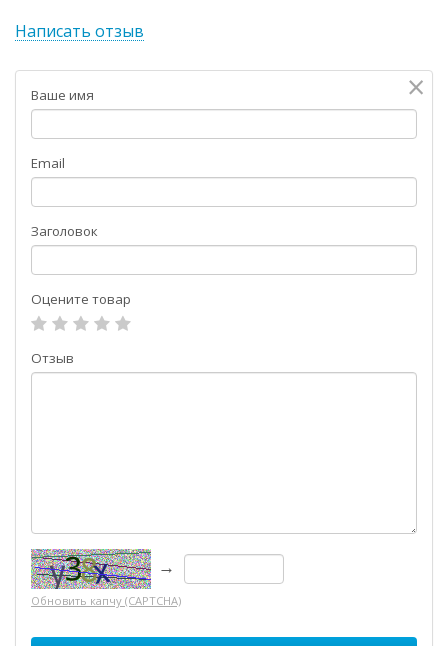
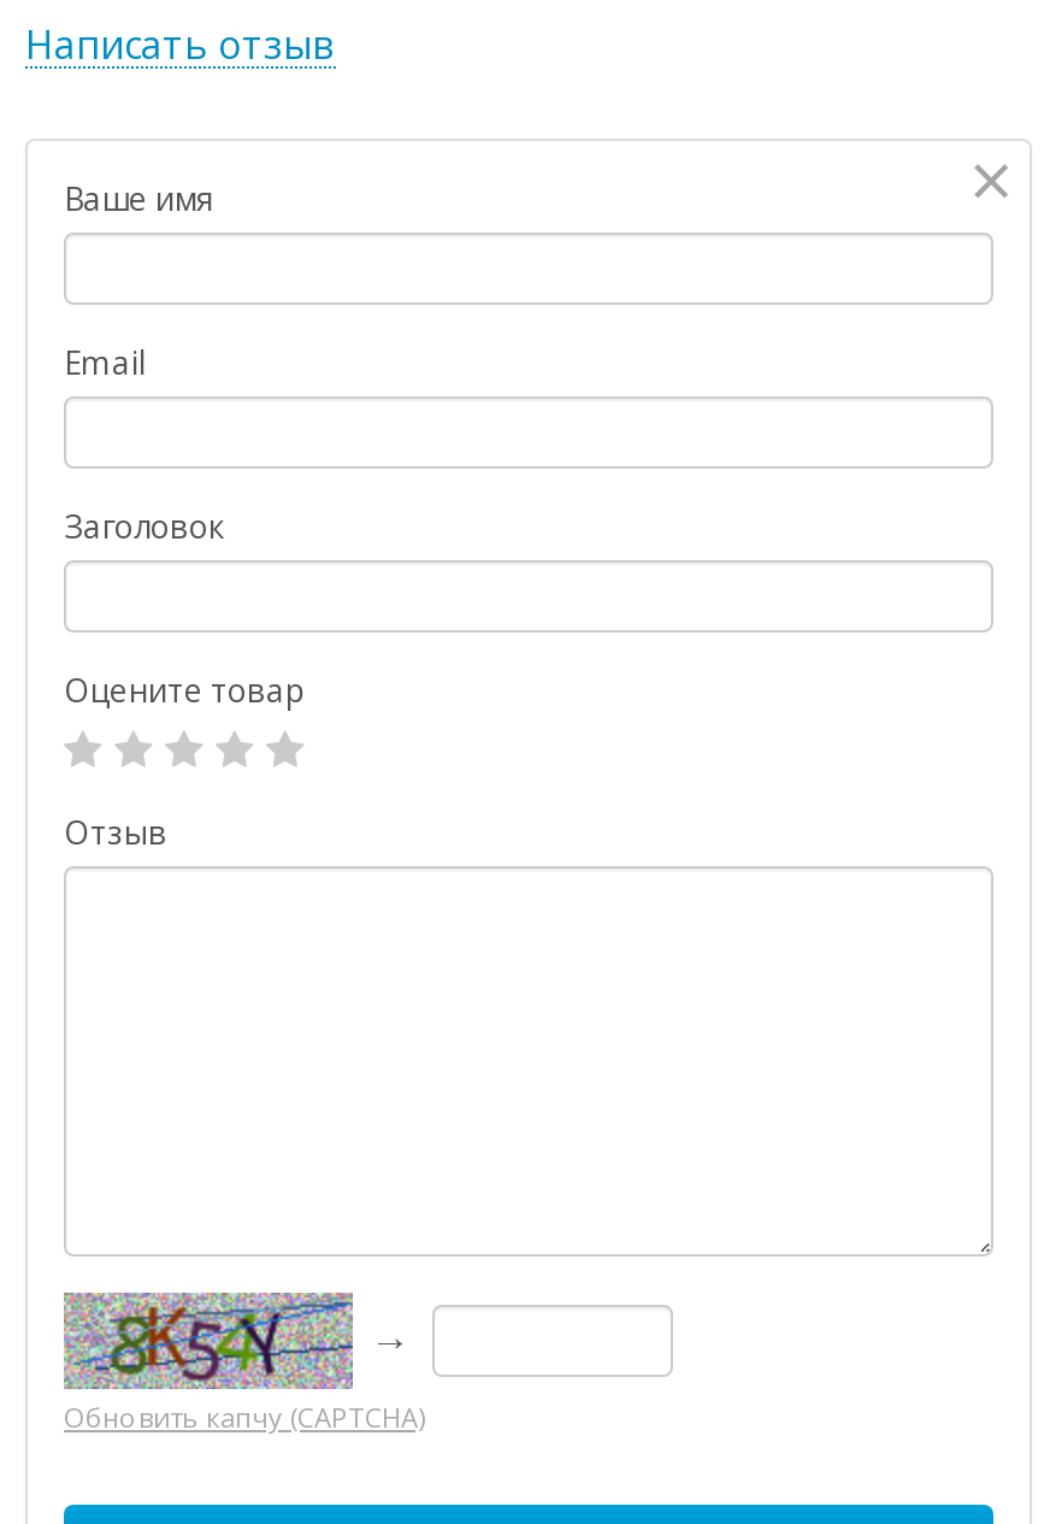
- [image]
+ [image]
